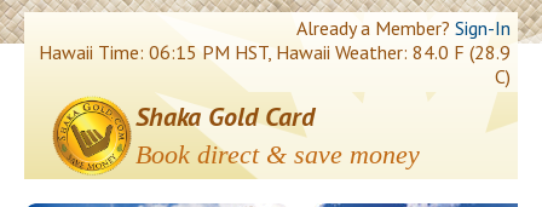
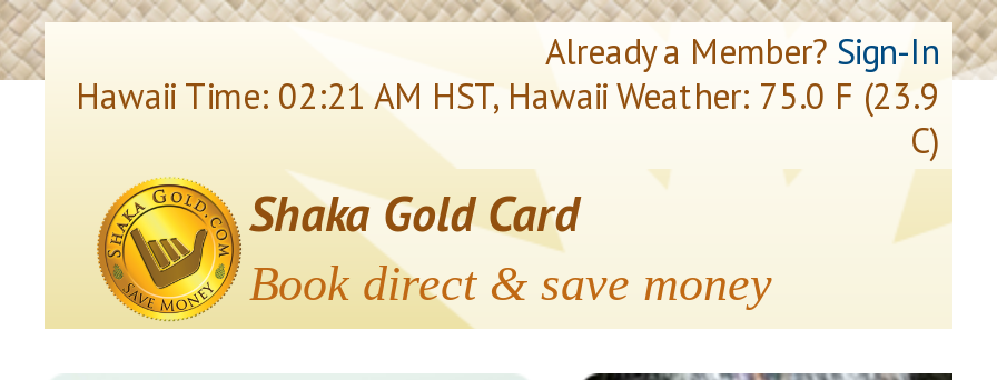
- Hawaii Time: 06:15 PM HST, Hawaii Weather: 84.0 F (28.9
+ Hawaii Time: 02:21 AM HST, Hawaii Weather: 75.0 F (23.9
